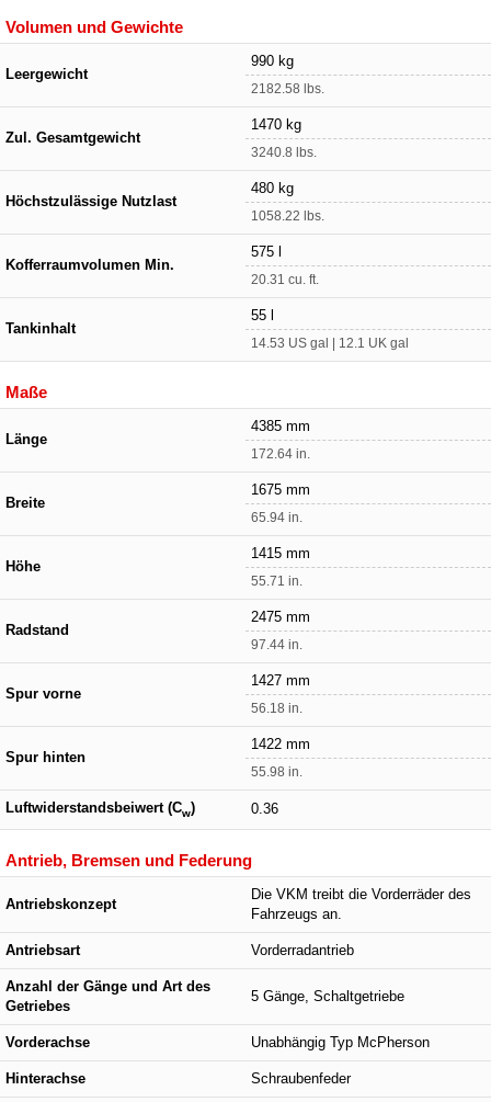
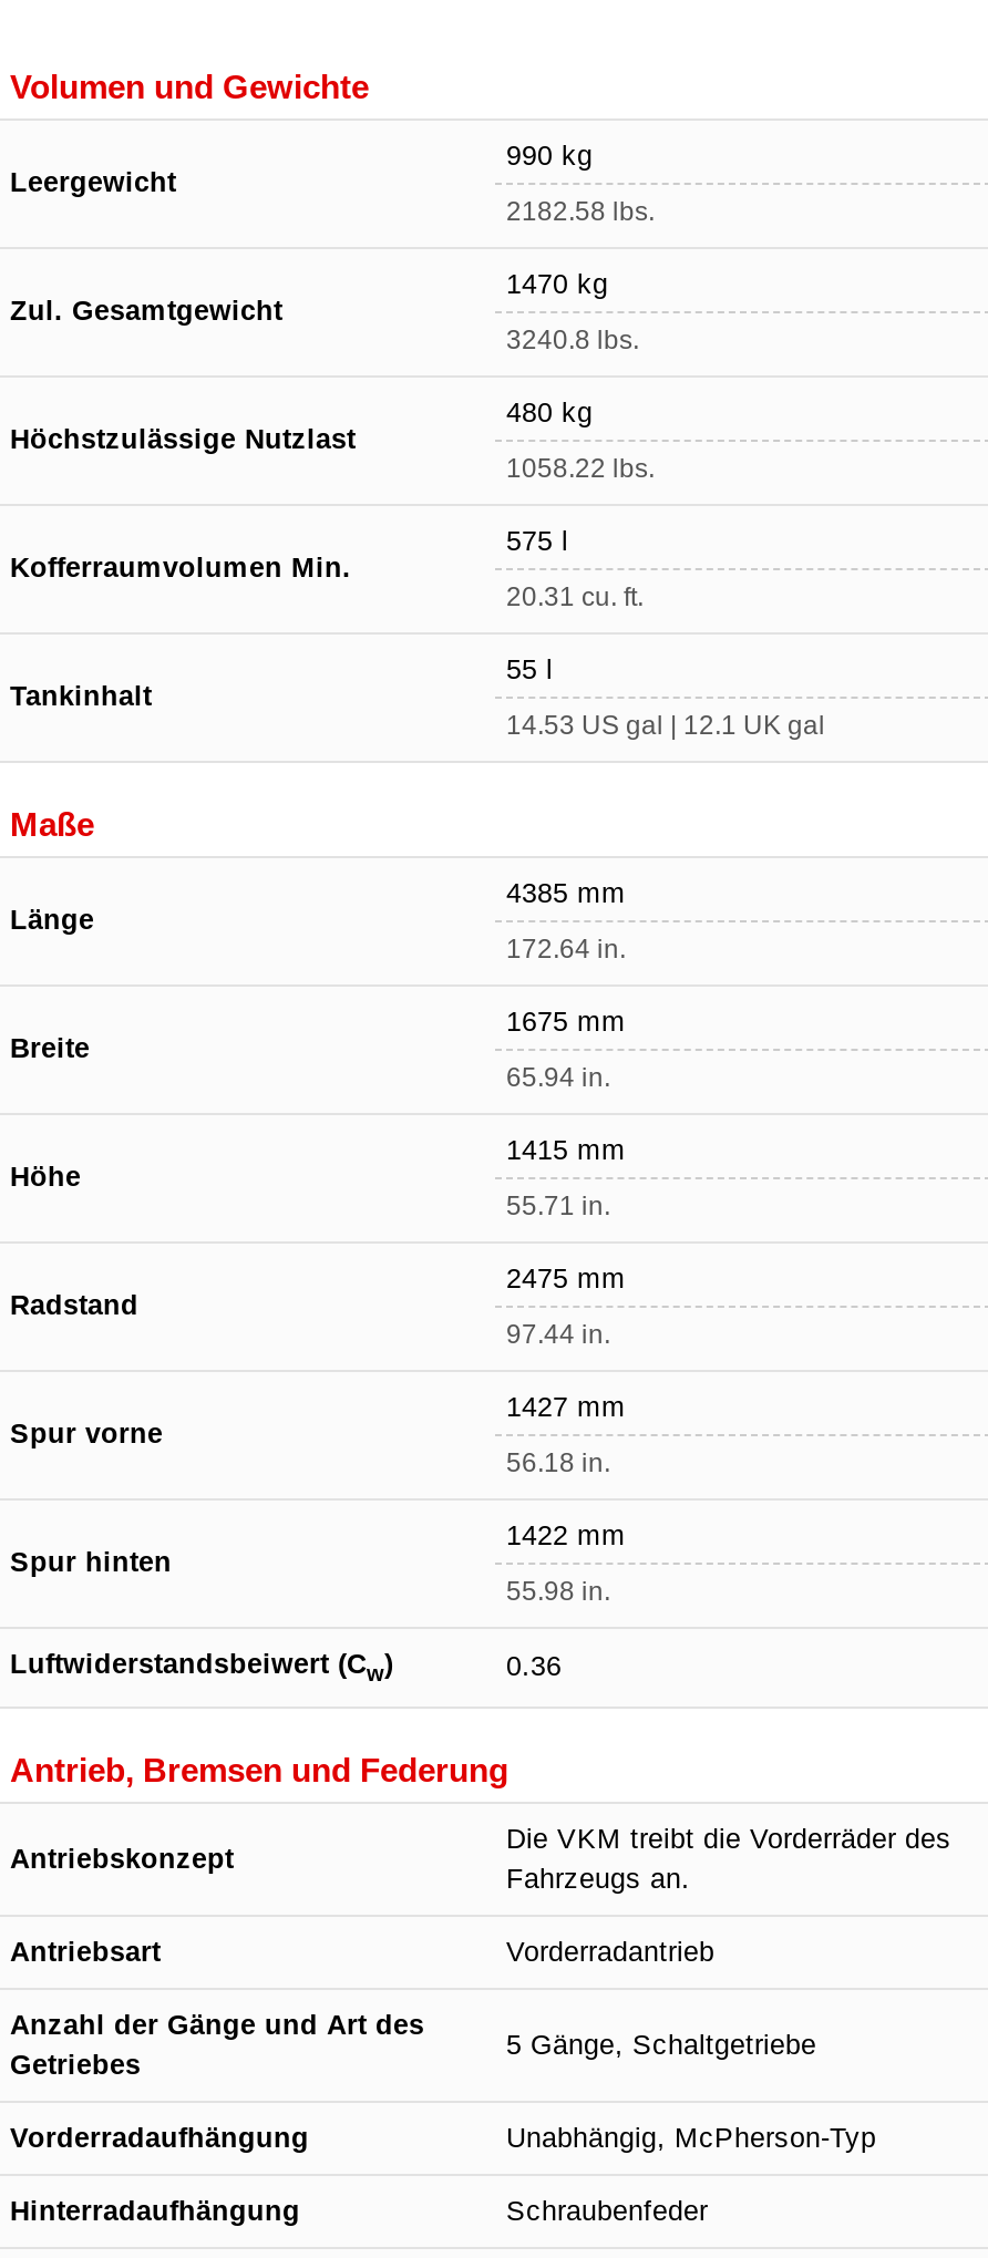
- Vorderachse
- Unabhängig Typ McPherson
+ Vorderradaufhängung
+ Unabhängig, McPherson-Typ

- Hinterachse
+ Hinterradaufhängung
